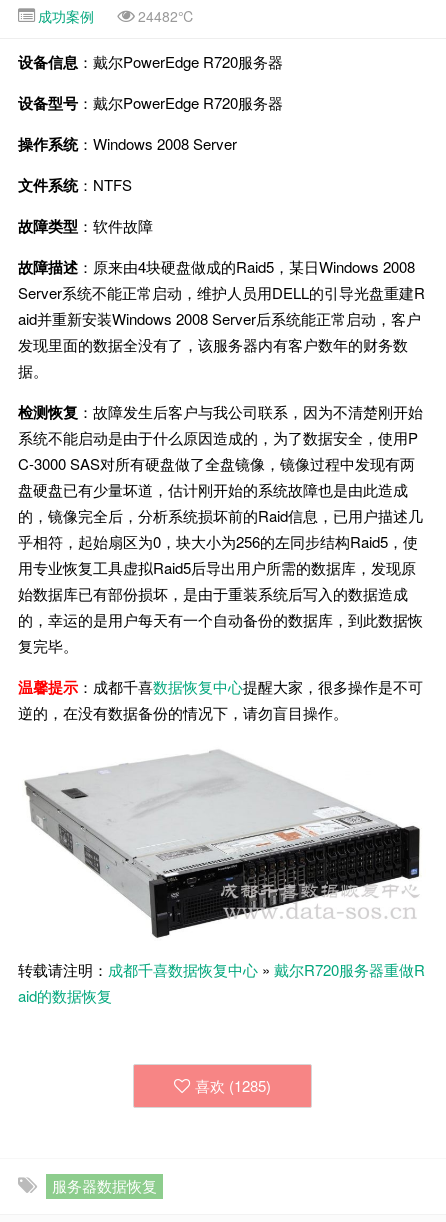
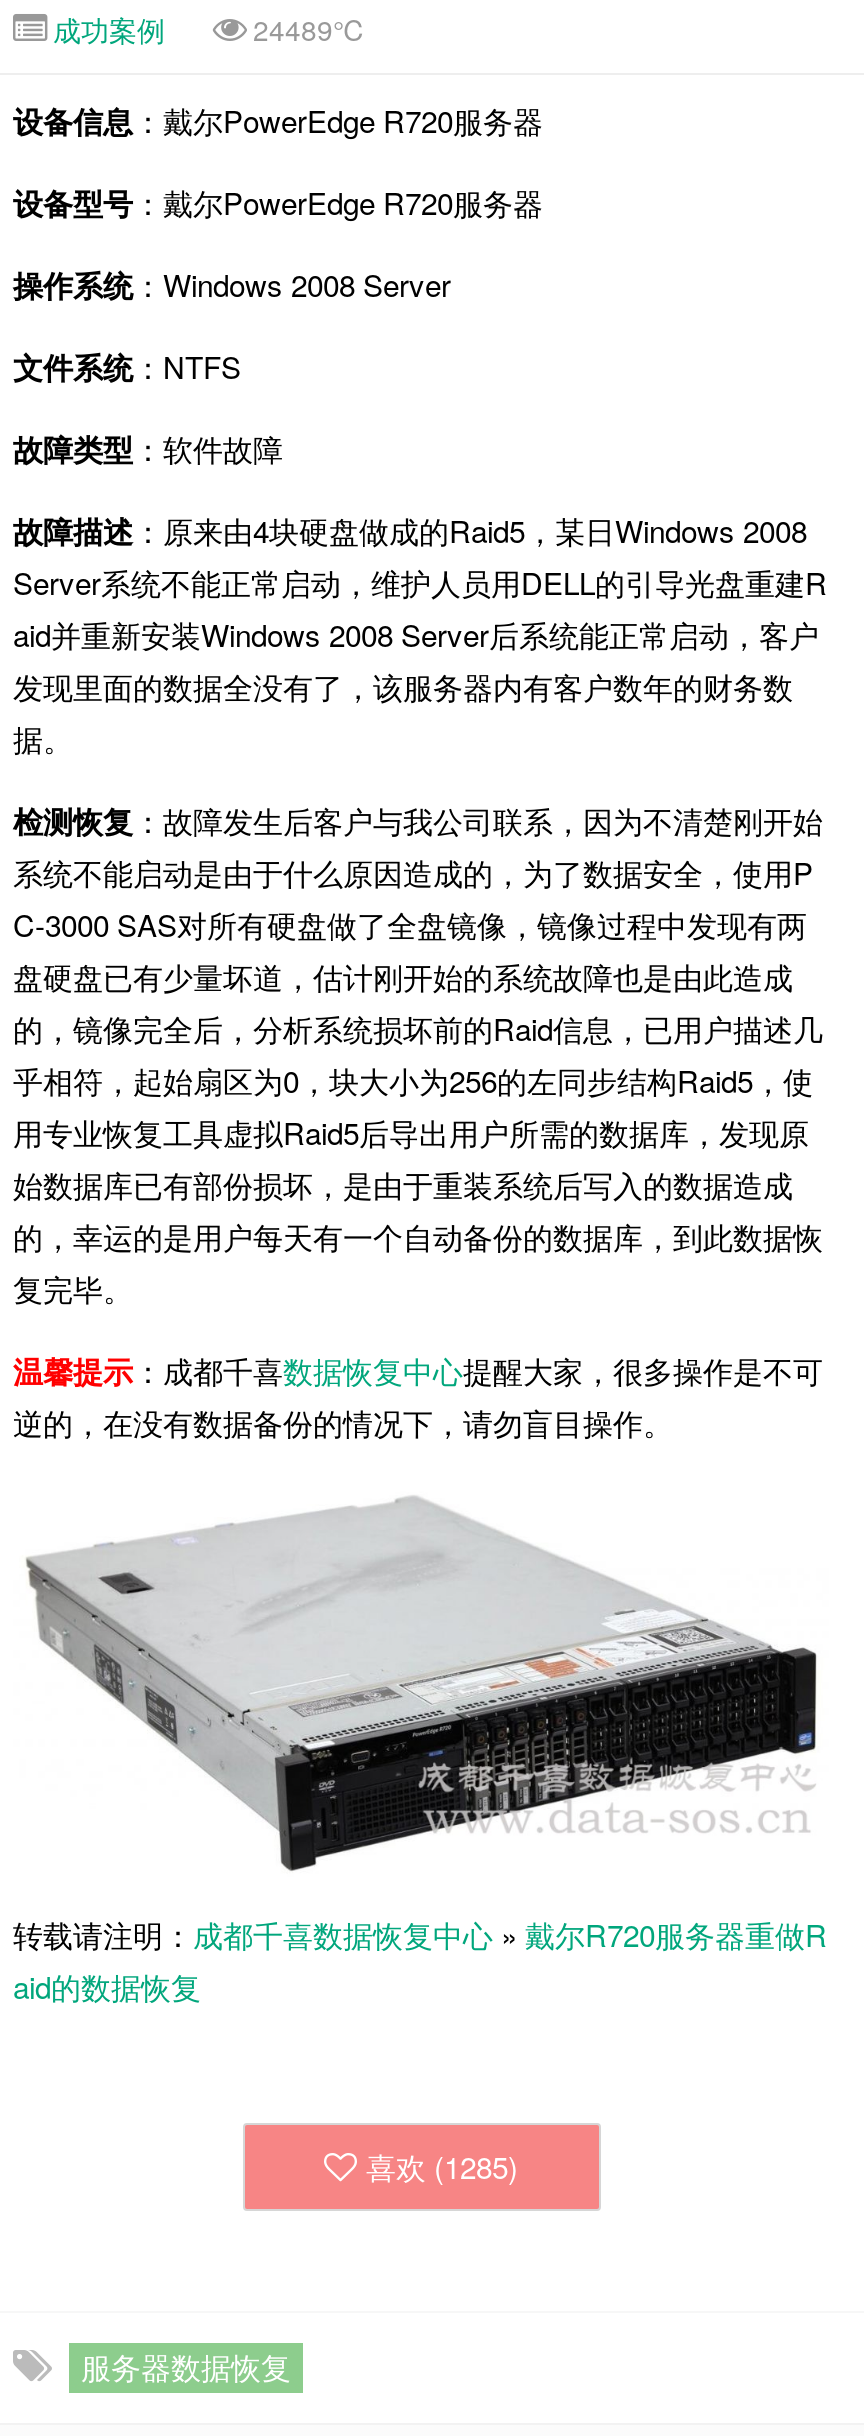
- 成功案例 24482℃
+ 成功案例 24489℃
